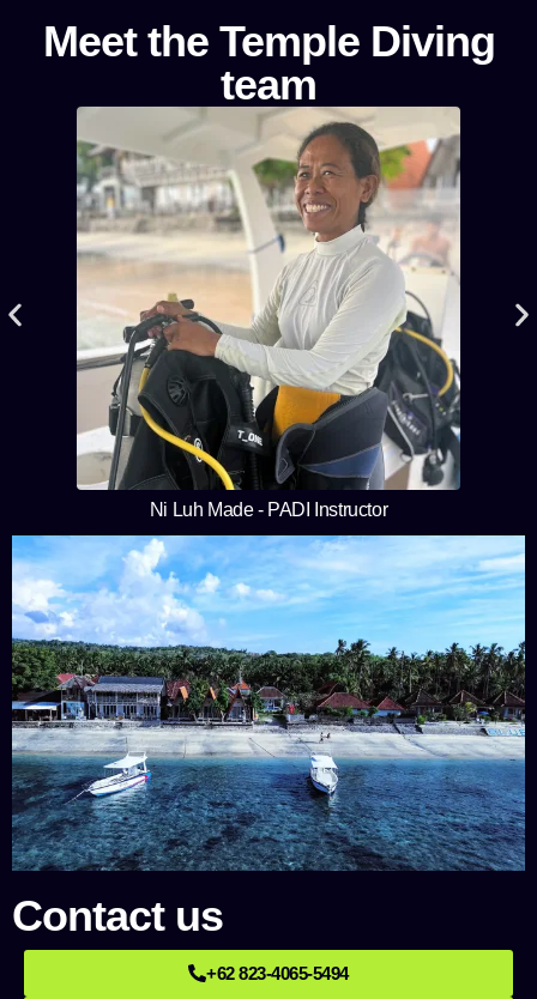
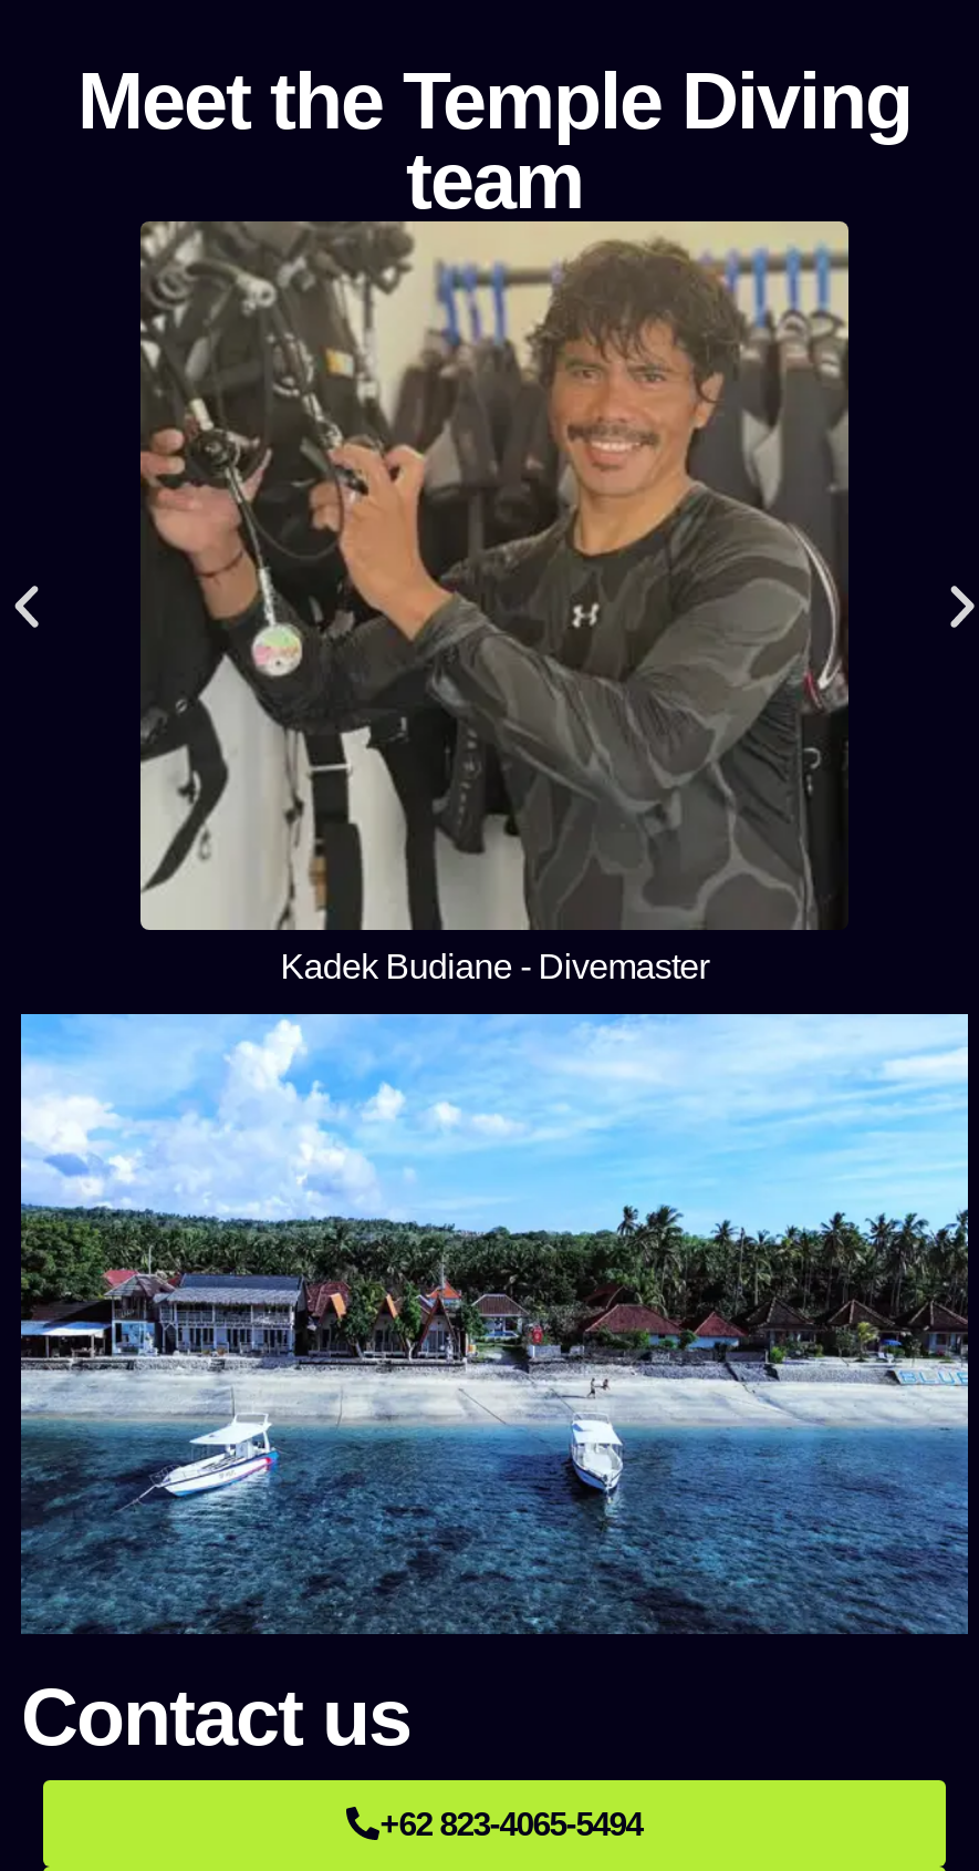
- [image]
- Ni Luh Made - PADI Instructor
+ [image]
+ Kadek Budiane - Divemaster
